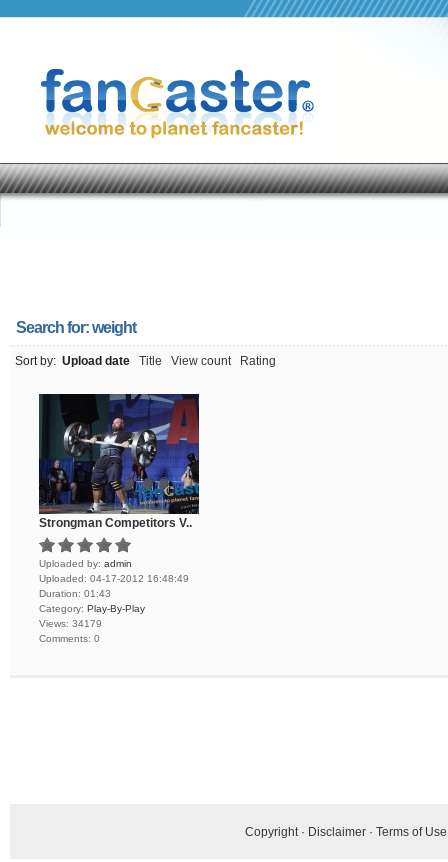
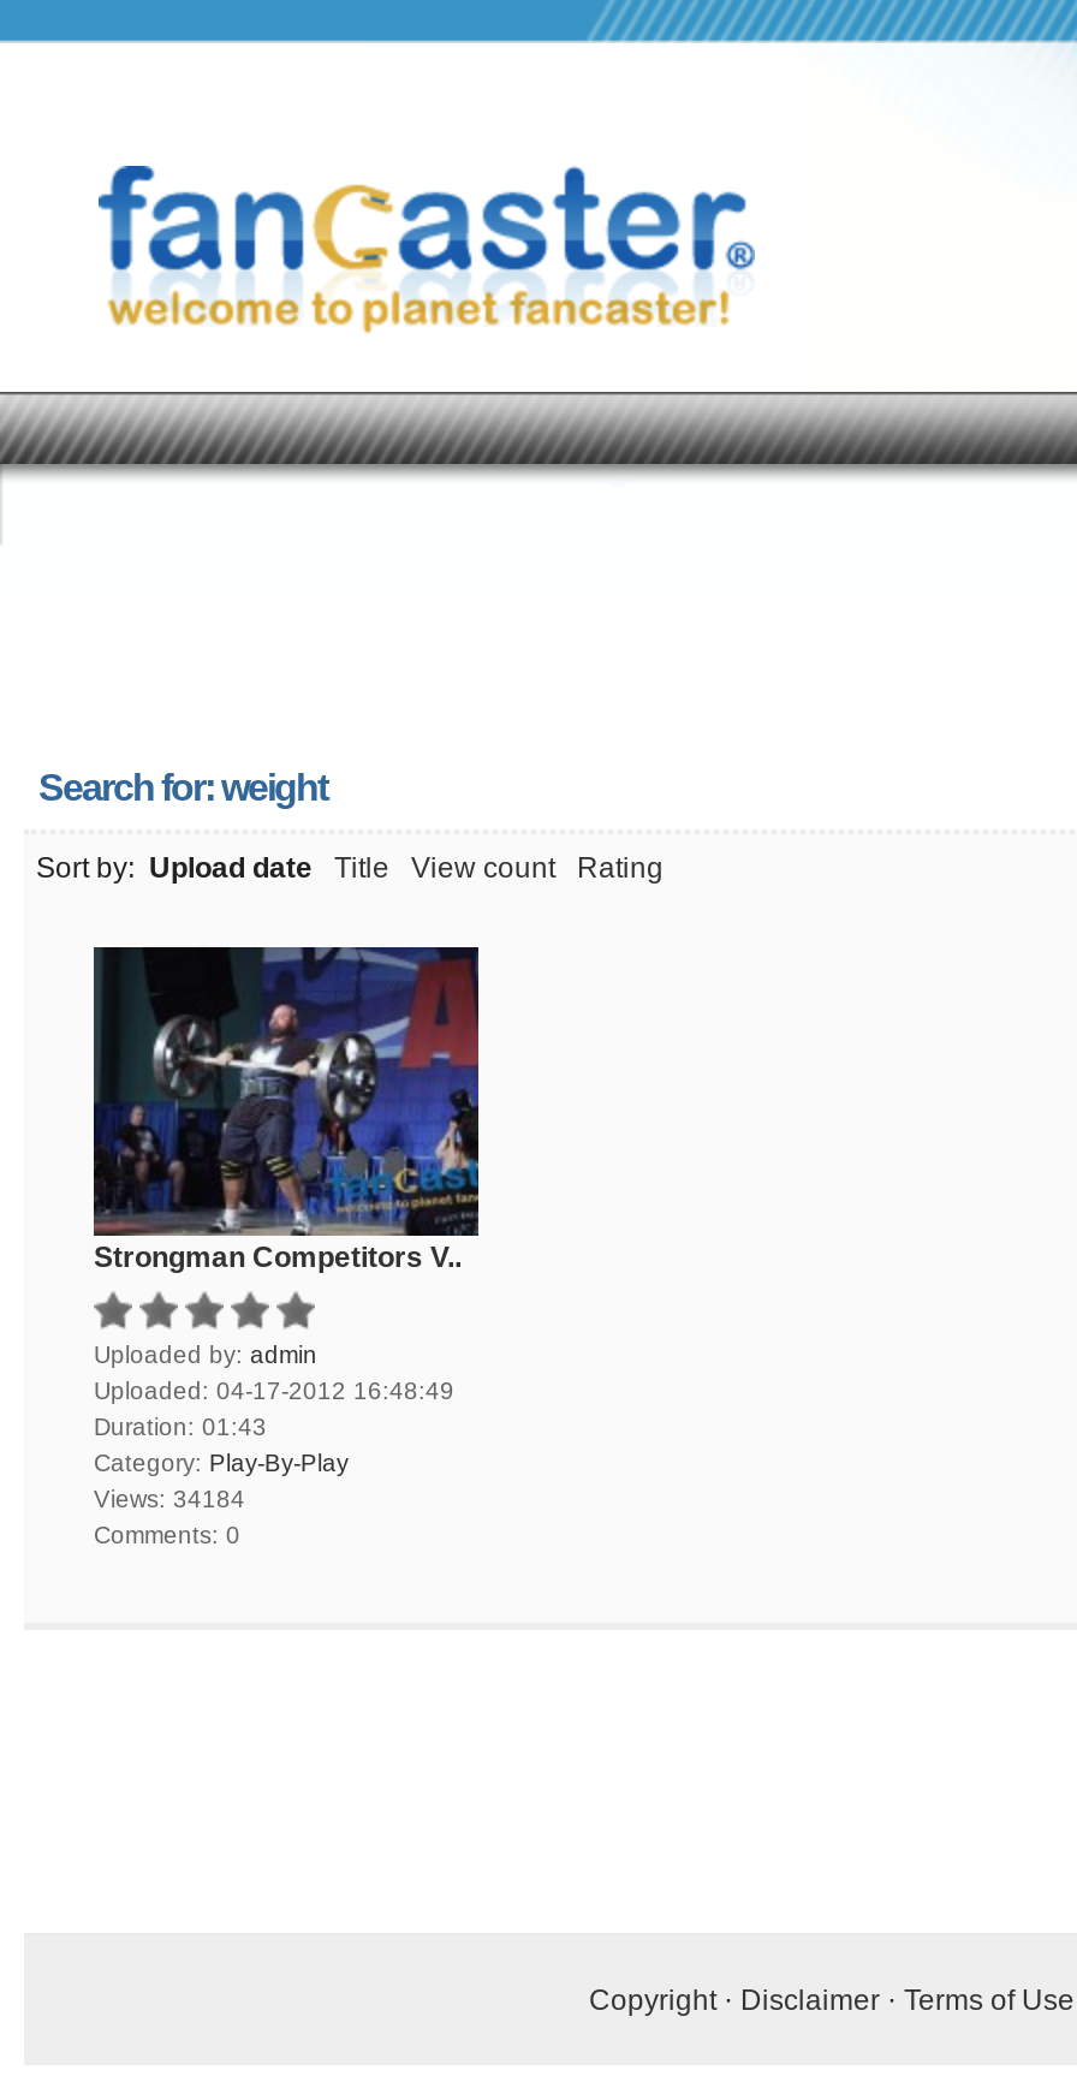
- Views: 34179
+ Views: 34184
